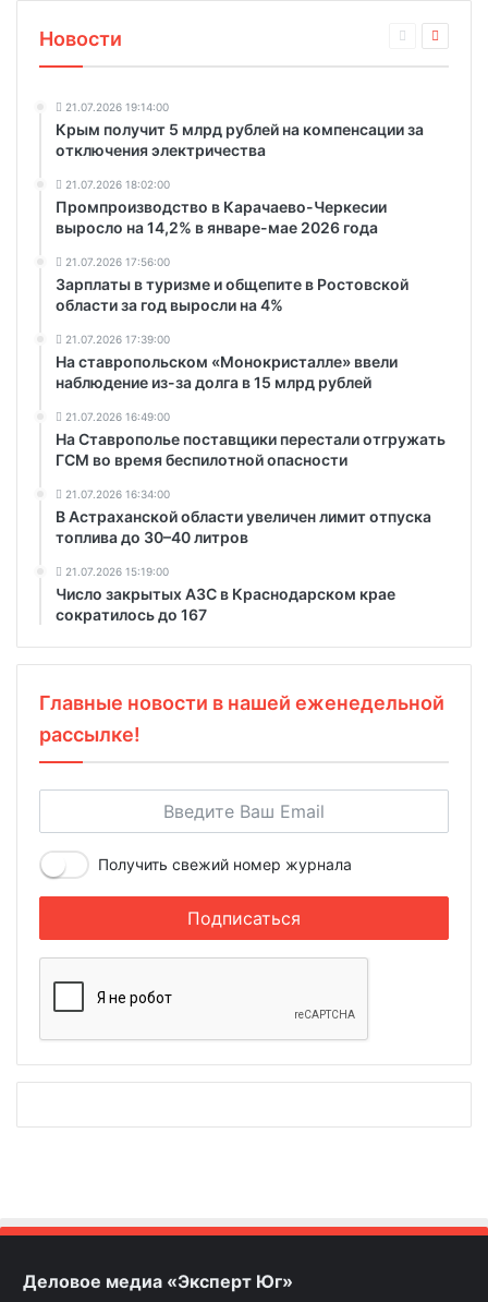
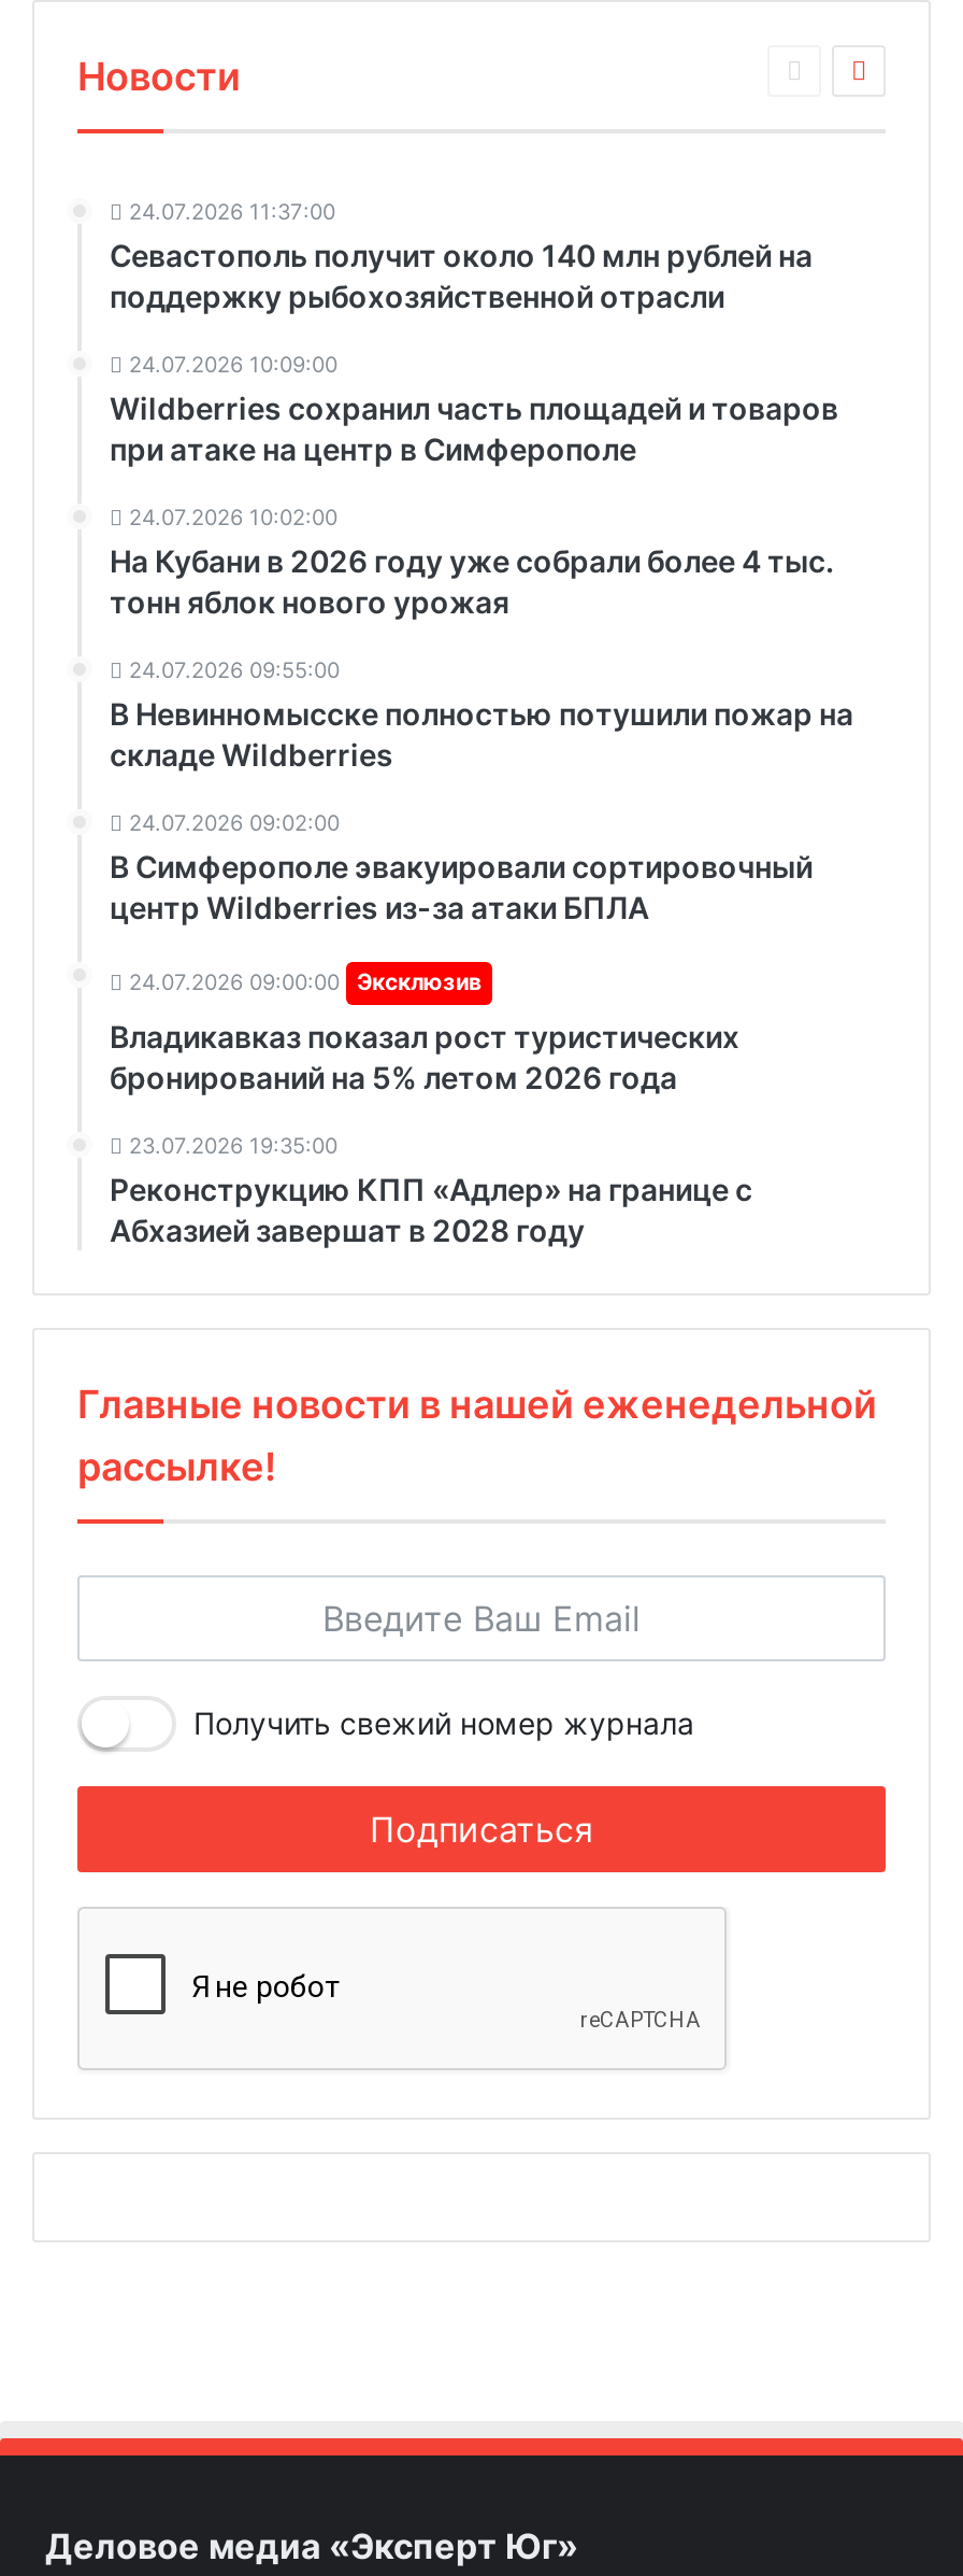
- 21.07.2026 19:14:00
- Крым получит 5 млрд рублей на компенсации за
- отключения электричества
- 21.07.2026 18:02:00
- Промпроизводство в Карачаево-Черкесии
- выросло на 14,2% в январе-мае 2026 года
- 21.07.2026 17:56:00
- Зарплаты в туризме и общепите в Ростовской
- области за год выросли на 4%
- 21.07.2026 17:39:00
- На ставропольском «Монокристалле» ввели
- наблюдение из-за долга в 15 млрд рублей
- 21.07.2026 16:49:00
- На Ставрополье поставщики перестали отгружать
- ГСМ во время беспилотной опасности
- 21.07.2026 16:34:00
- В Астраханской области увеличен лимит отпуска
- топлива до 30–40 литров
- 21.07.2026 15:19:00
- Число закрытых АЗС в Краснодарском крае
- сократилось до 167
+ 24.07.2026 11:37:00
+ Севастополь получит около 140 млн рублей на
+ поддержку рыбохозяйственной отрасли
+ 24.07.2026 10:09:00
+ Wildberries сохранил часть площадей и товаров
+ при атаке на центр в Симферополе
+ 24.07.2026 10:02:00
+ На Кубани в 2026 году уже собрали более 4 тыс.
+ тонн яблок нового урожая
+ 24.07.2026 09:55:00
+ В Невинномысске полностью потушили пожар на
+ складе Wildberries
+ 24.07.2026 09:02:00
+ В Симферополе эвакуировали сортировочный
+ центр Wildberries из-за атаки БПЛА
+ 24.07.2026 09:00:00
+ Эксклюзив
+ Владикавказ показал рост туристических
+ бронирований на 5% летом 2026 года
+ 23.07.2026 19:35:00
+ Реконструкцию КПП «Адлер» на границе с
+ Абхазией завершат в 2028 году
